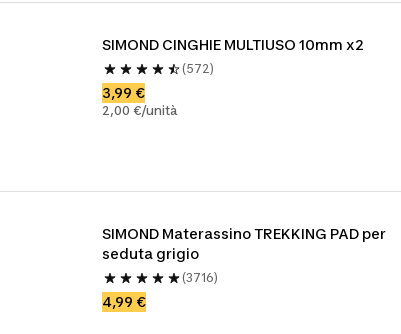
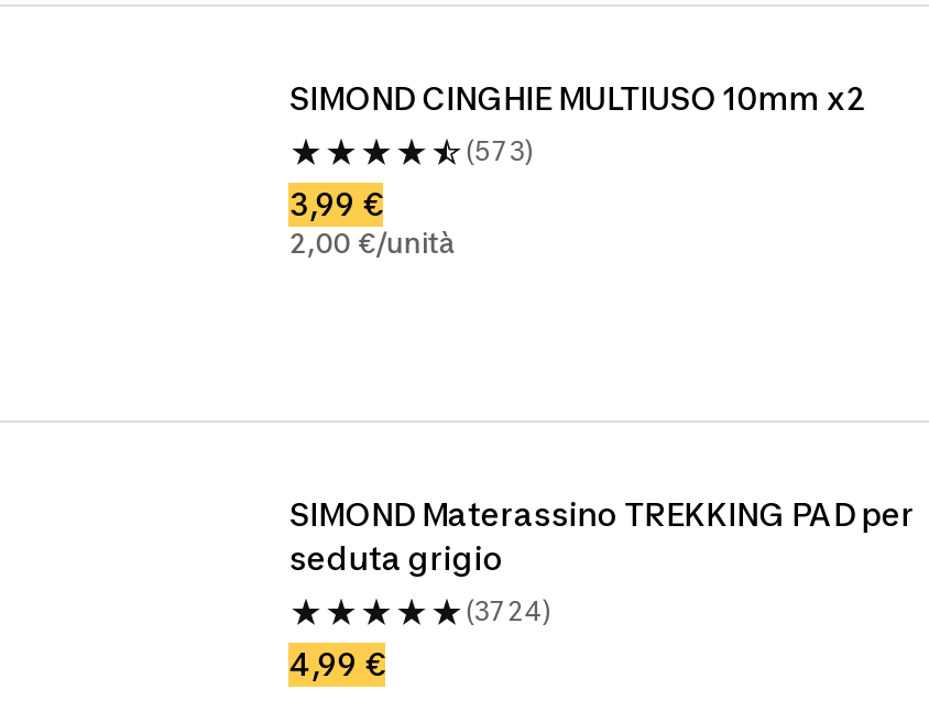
- (572)
+ (573)

- (3716)
+ (3724)
